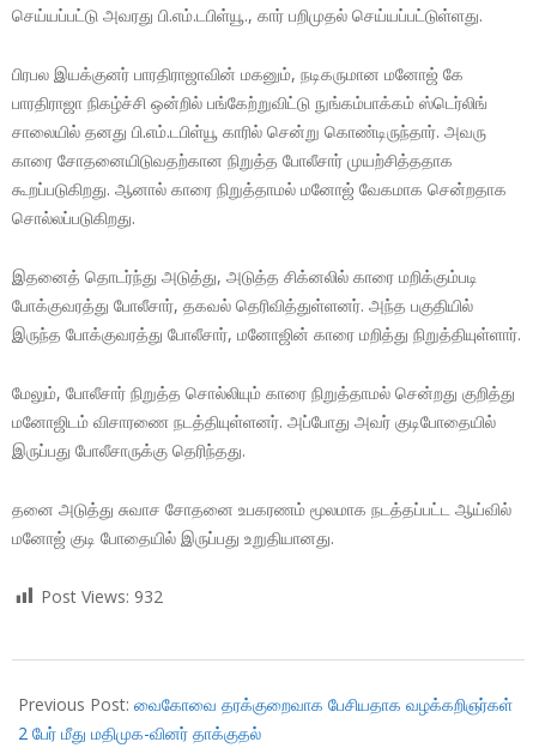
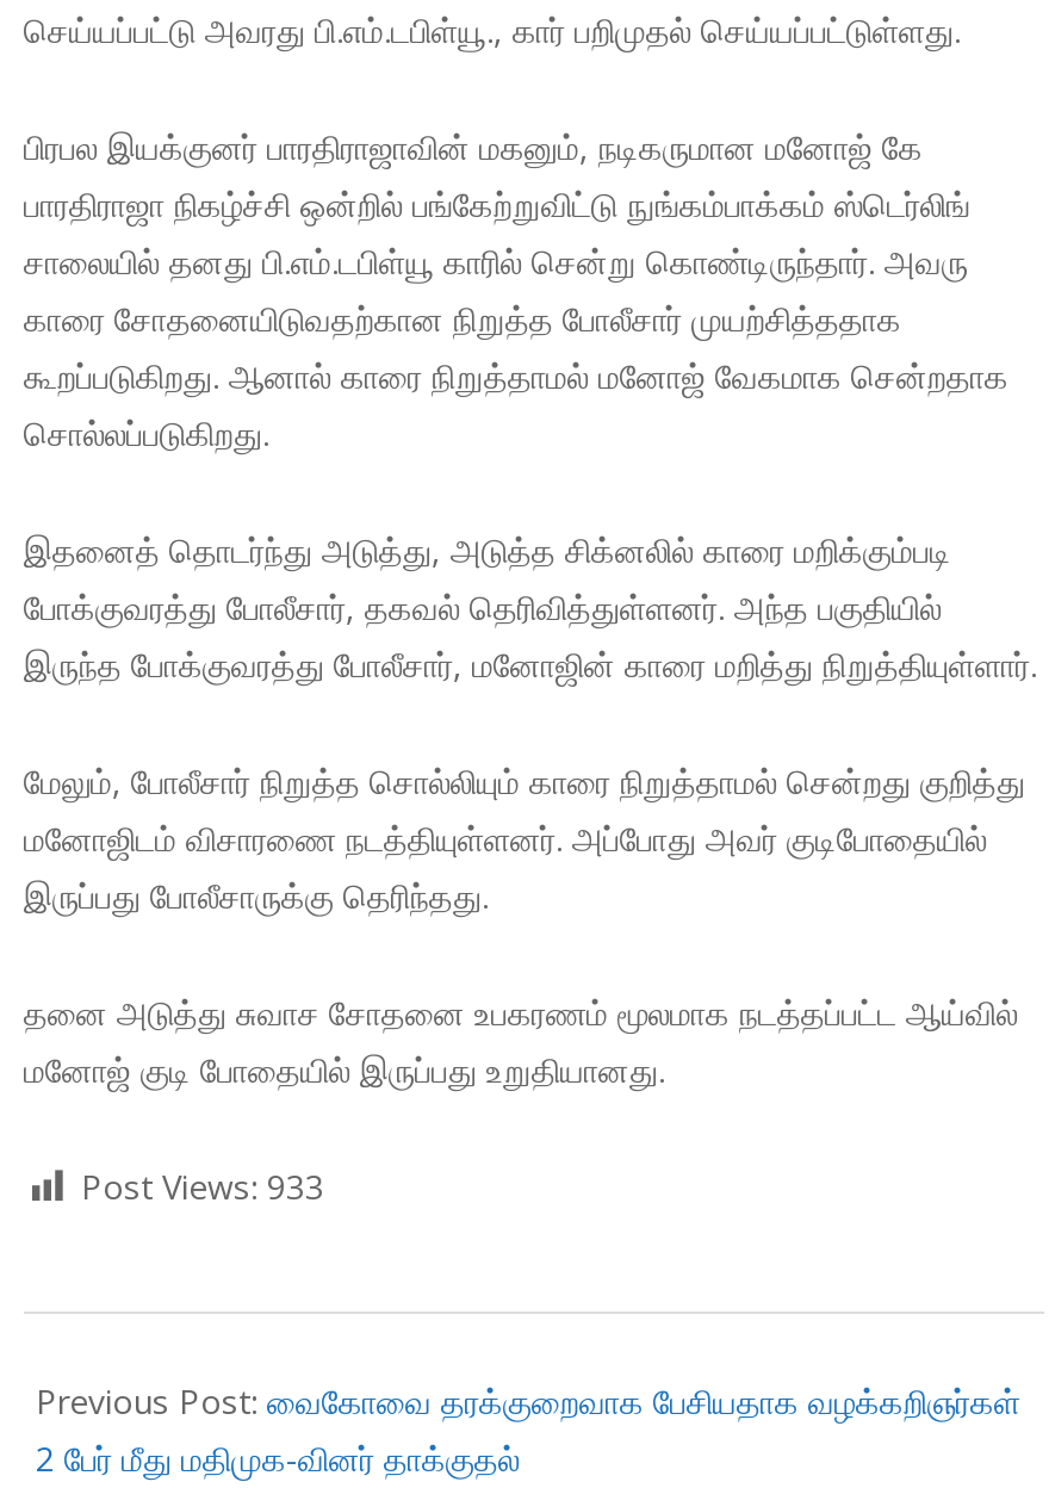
- Post Views: 932
+ Post Views: 933
